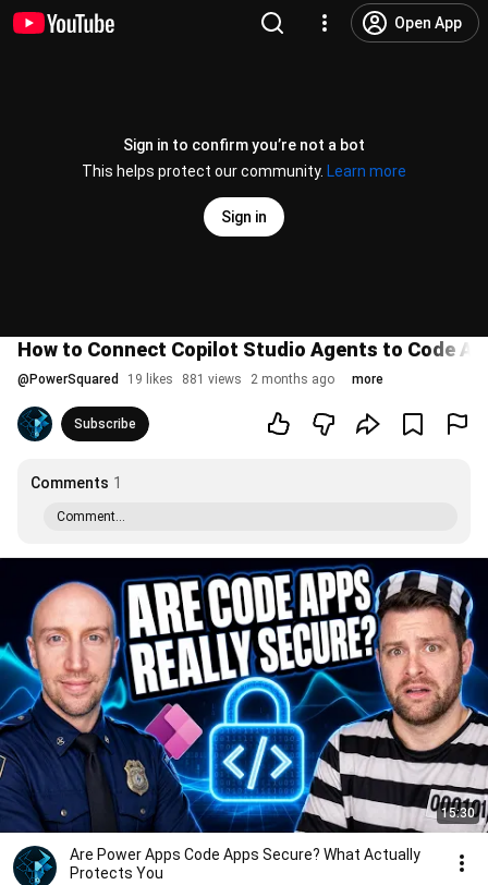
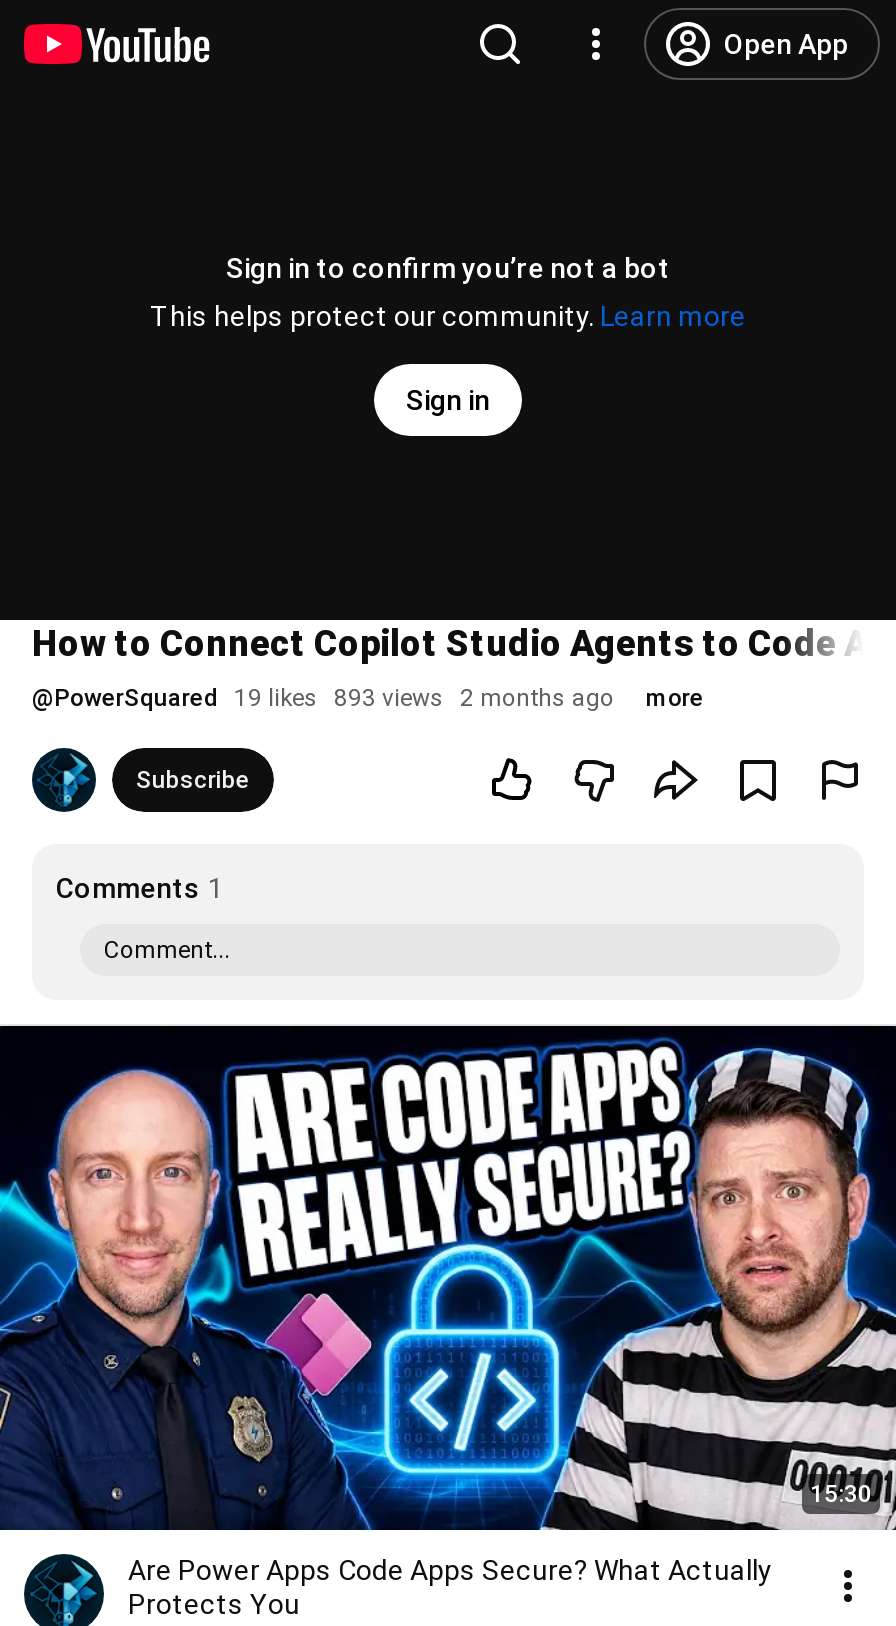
- @PowerSquared 19 likes 881 views 2 months ago
+ @PowerSquared 19 likes 893 views 2 months ago
